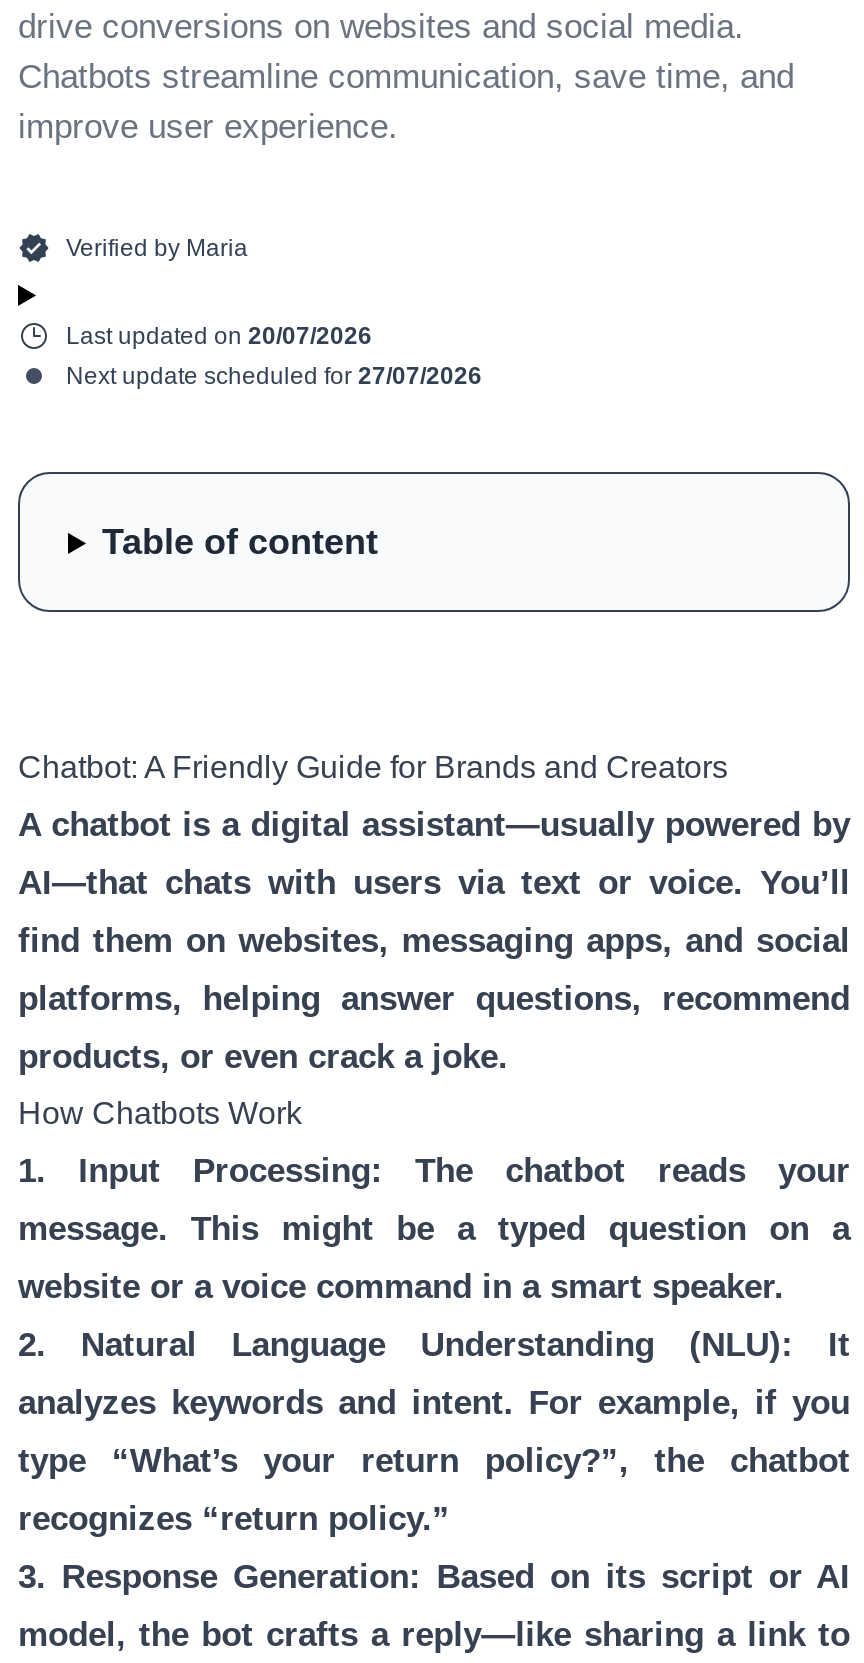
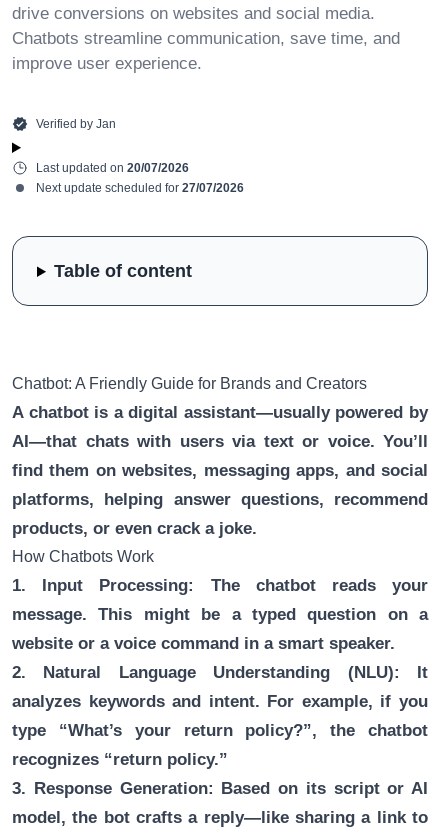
- Verified by Maria
+ Verified by Jan
